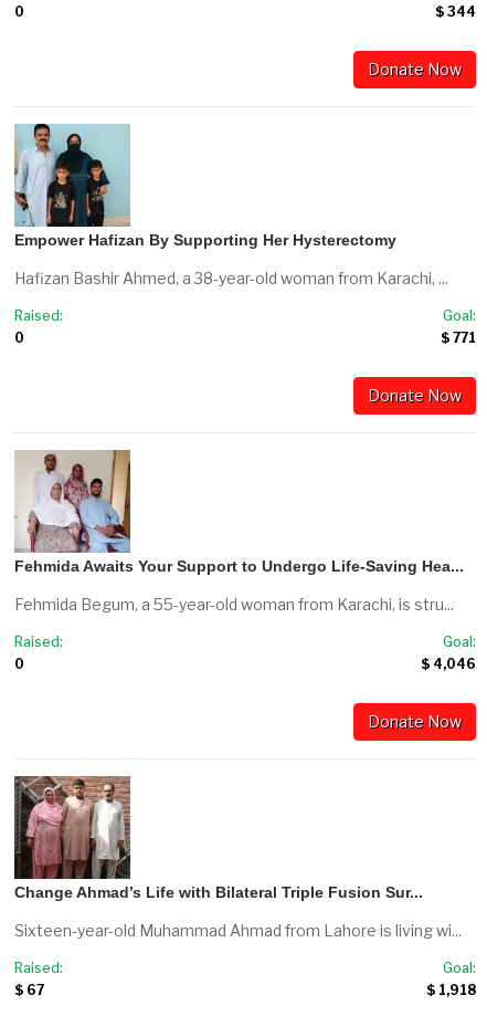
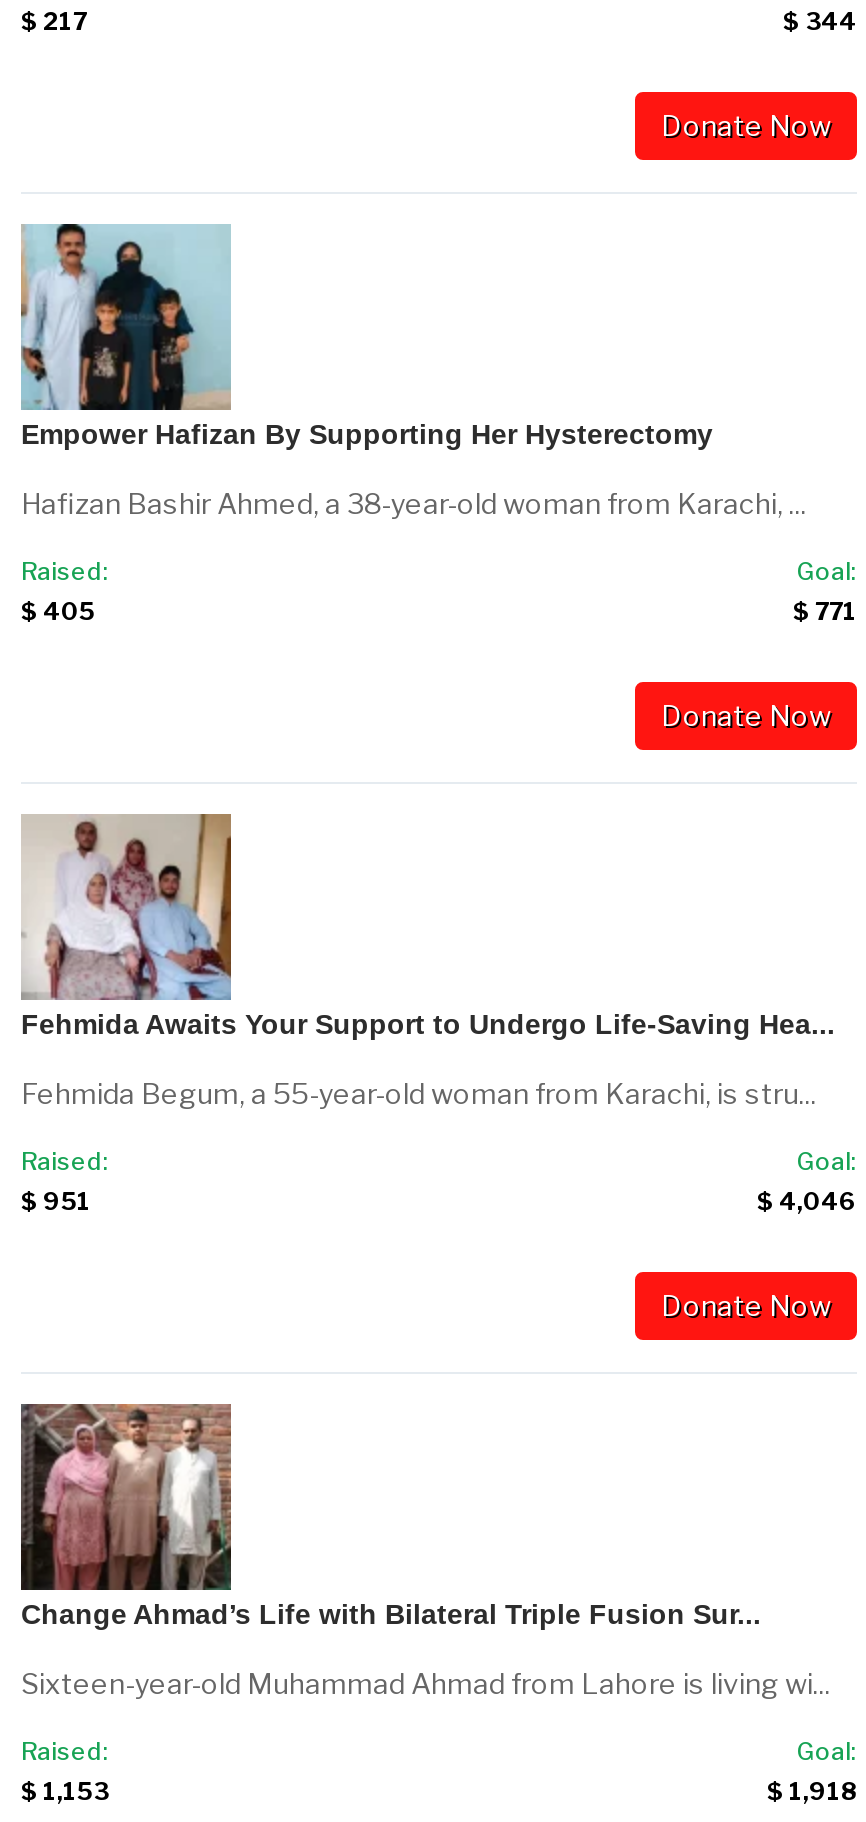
- 0
+ $ 217

- 0
+ $ 405

- 0
+ $ 951

- $ 67
+ $ 1,153
